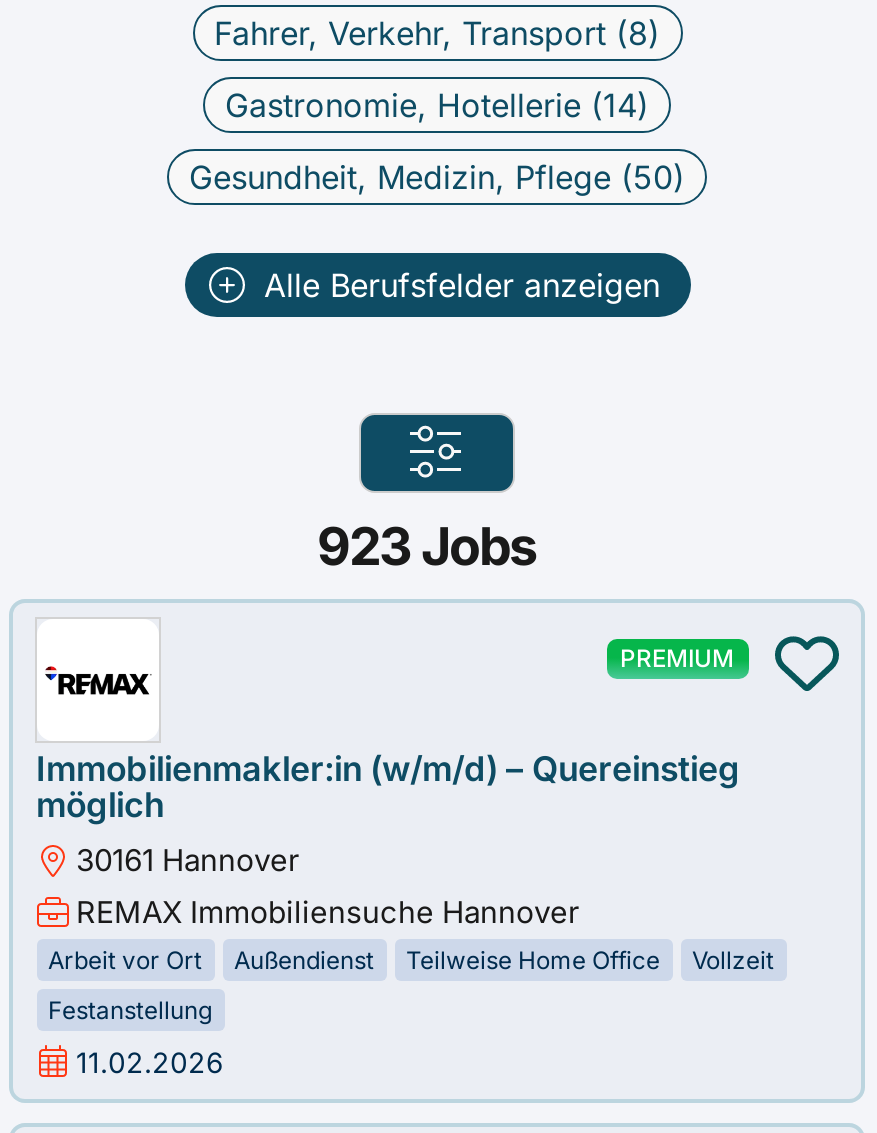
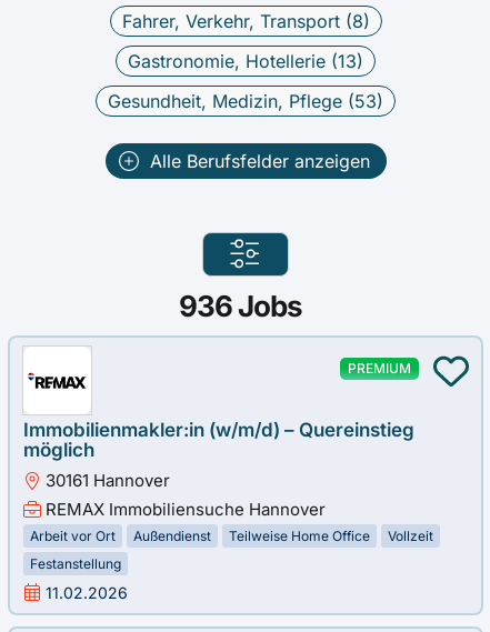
- Gastronomie, Hotellerie (14)
+ Gastronomie, Hotellerie (13)

- Gesundheit, Medizin, Pflege (50)
+ Gesundheit, Medizin, Pflege (53)

- 923 Jobs
+ 936 Jobs
